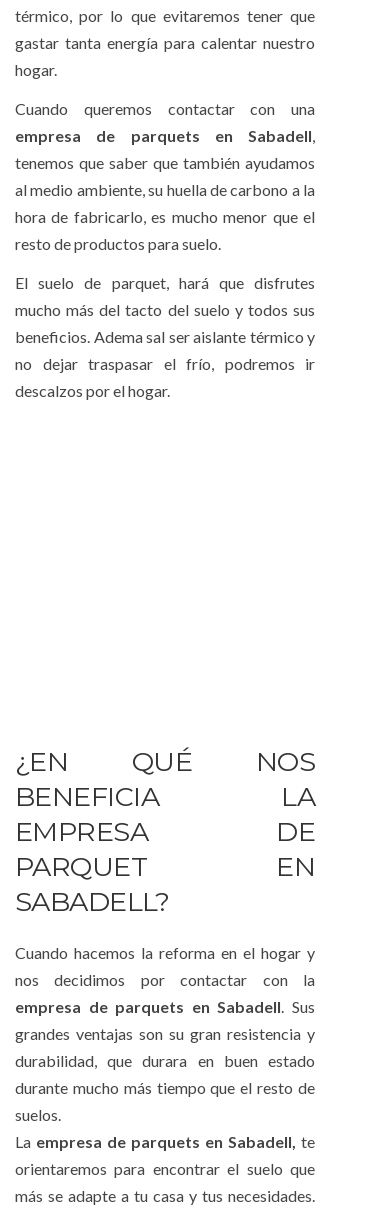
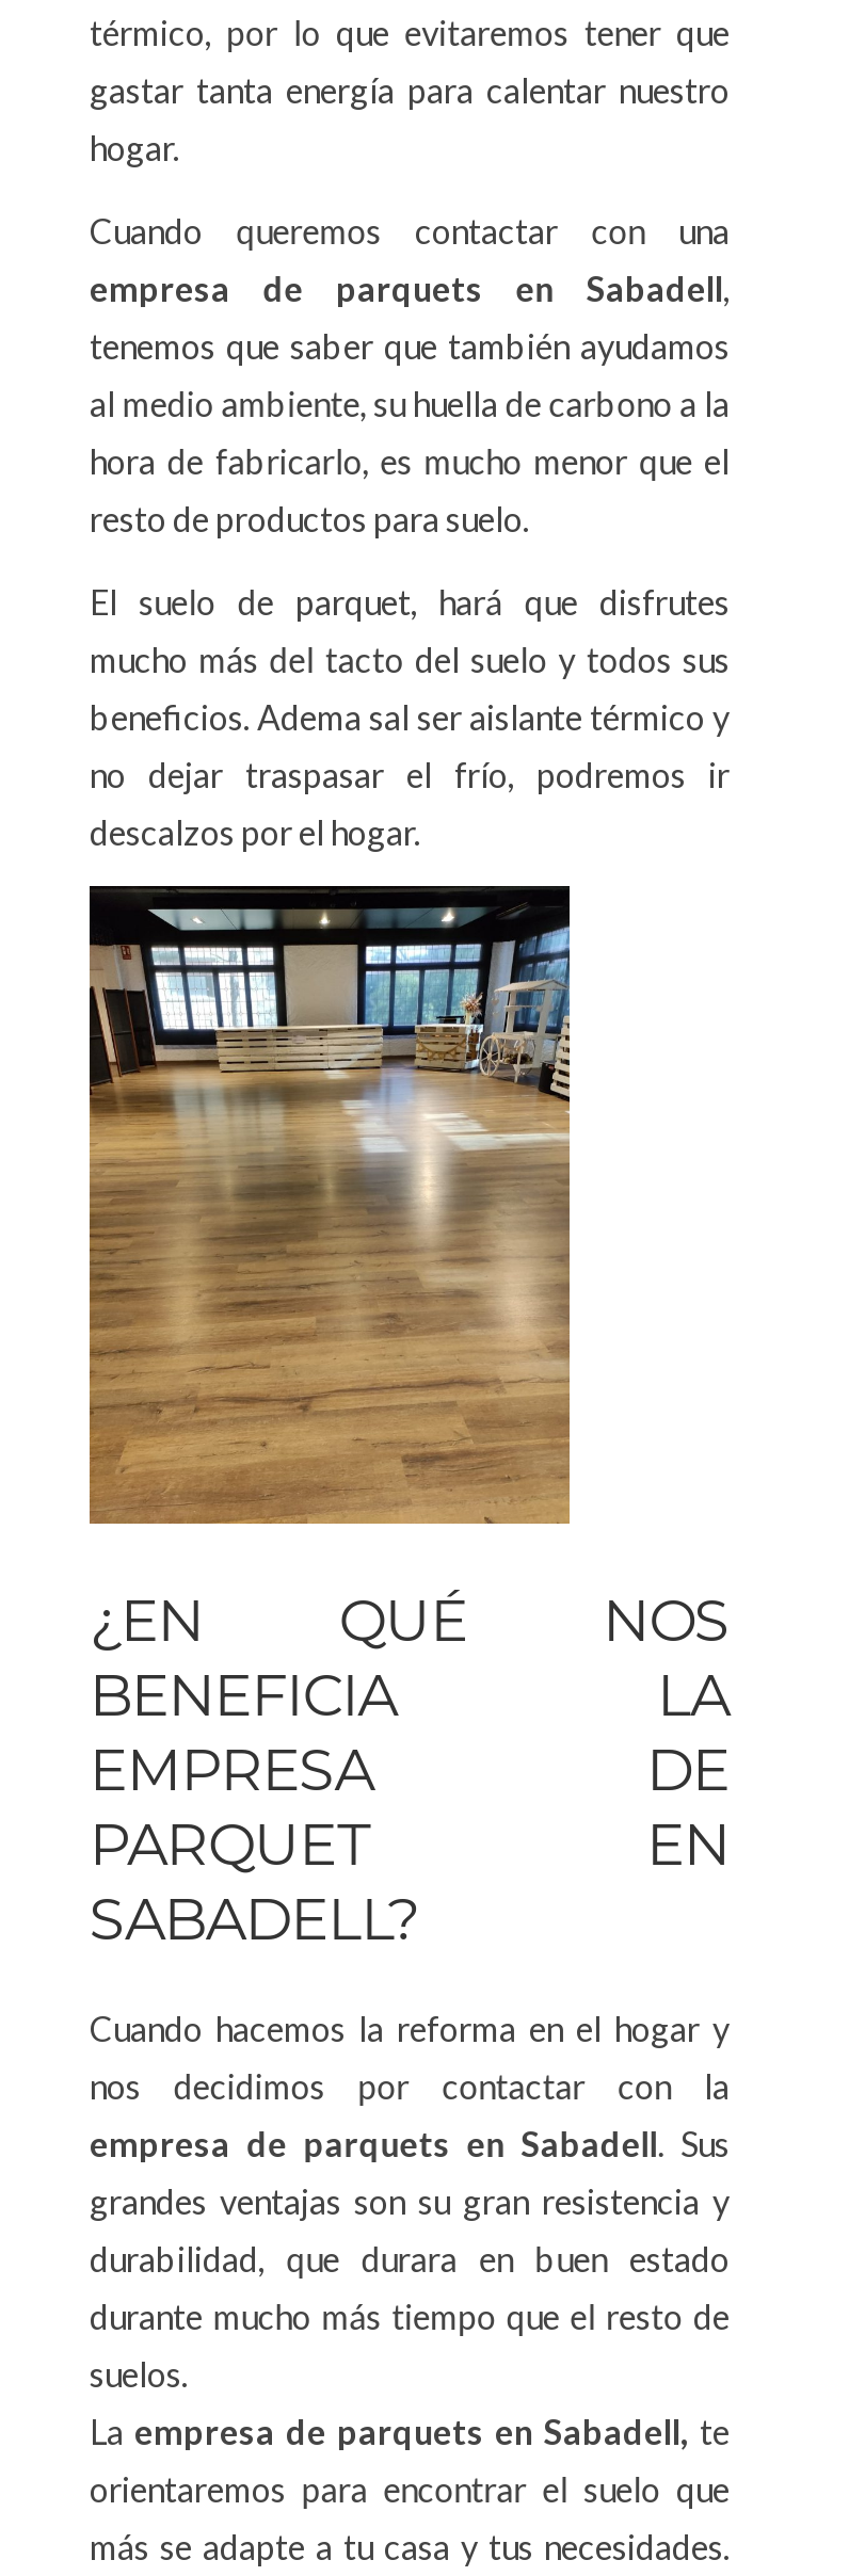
+ [image]
